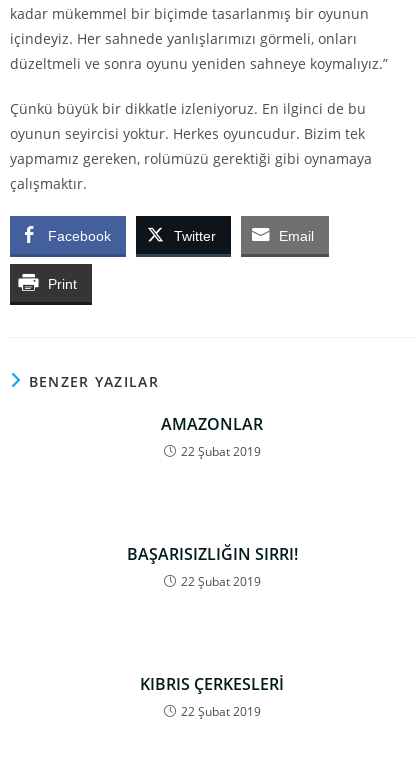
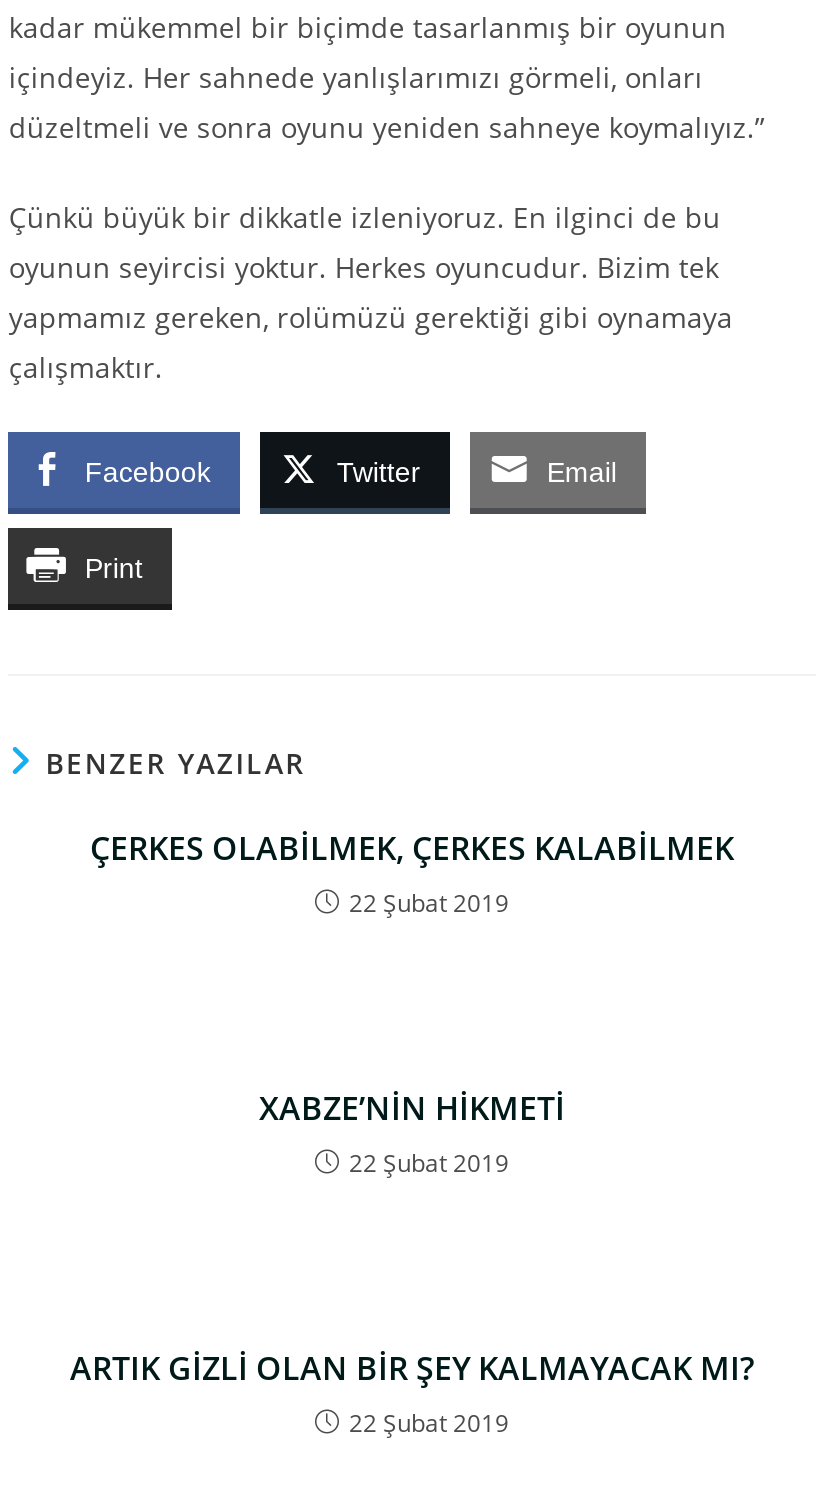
- AMAZONLAR
+ ÇERKES OLABİLMEK, ÇERKES KALABİLMEK

- BAŞARISIZLIĞIN SIRRI!
+ XABZE’NİN HİKMETİ

- KIBRIS ÇERKESLERİ
+ ARTIK GİZLİ OLAN BİR ŞEY KALMAYACAK MI?
